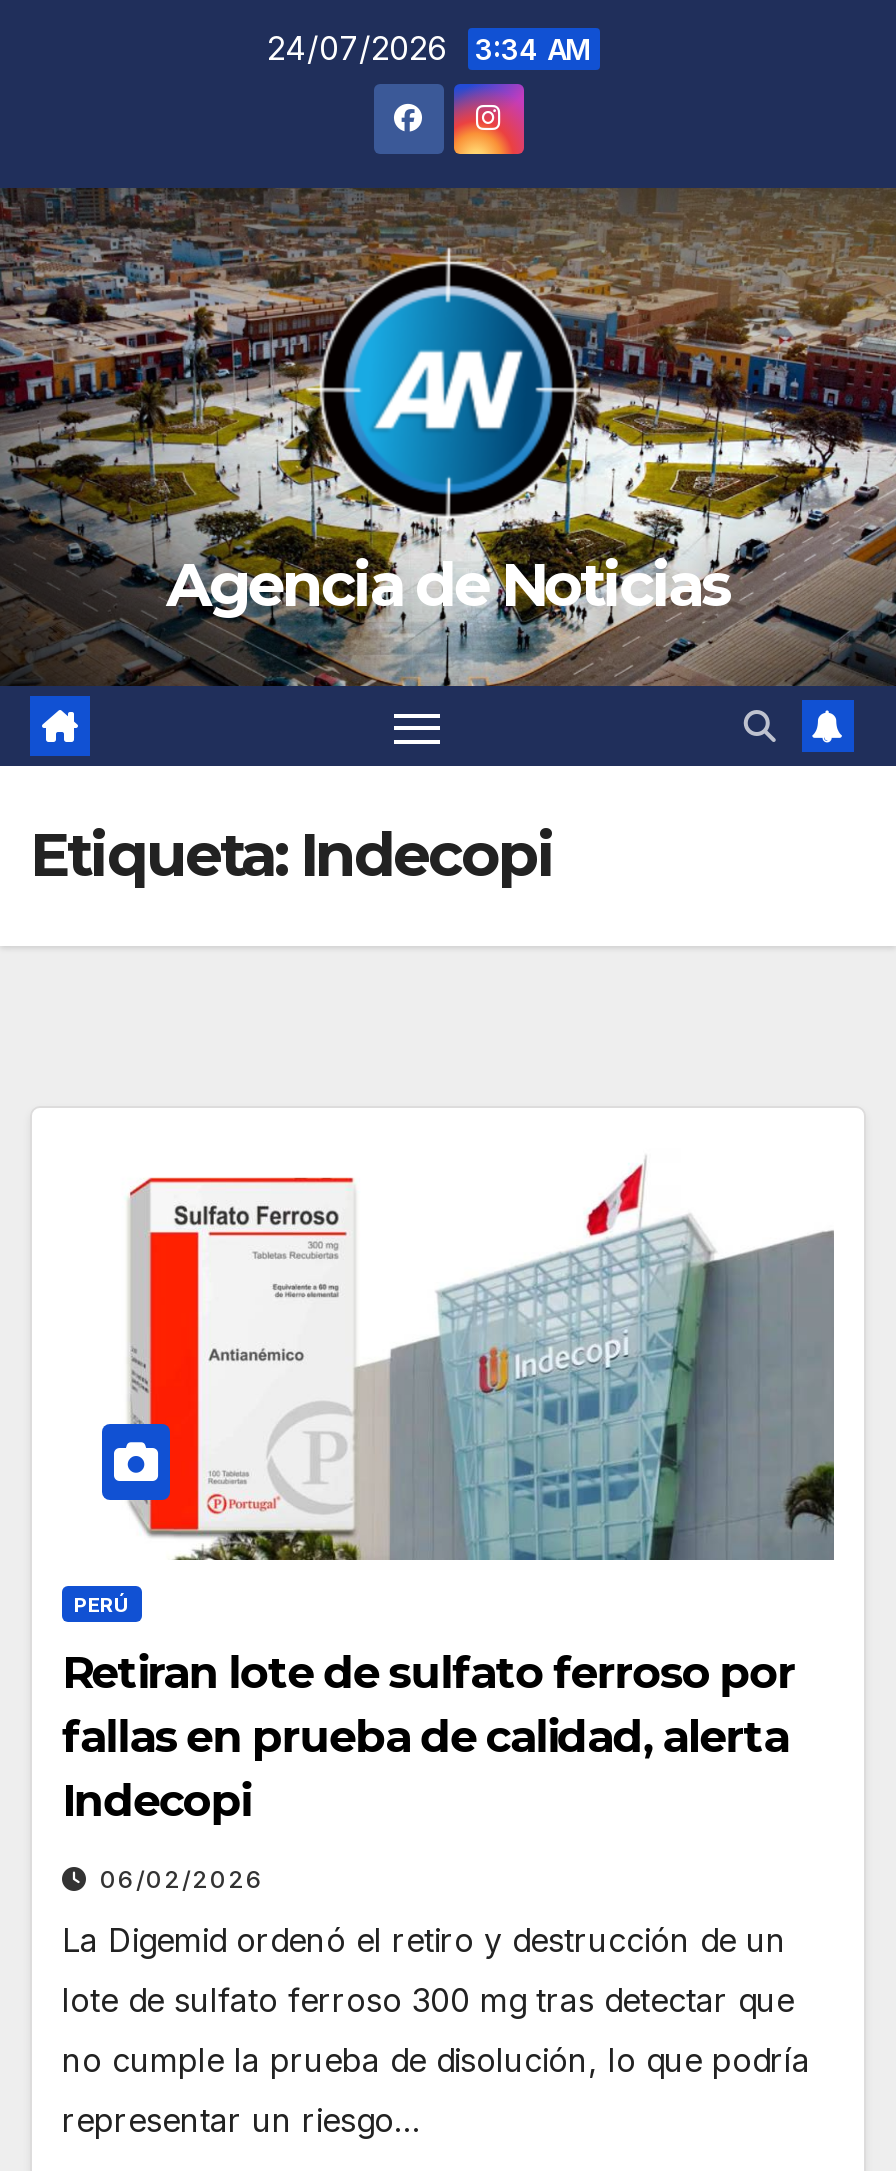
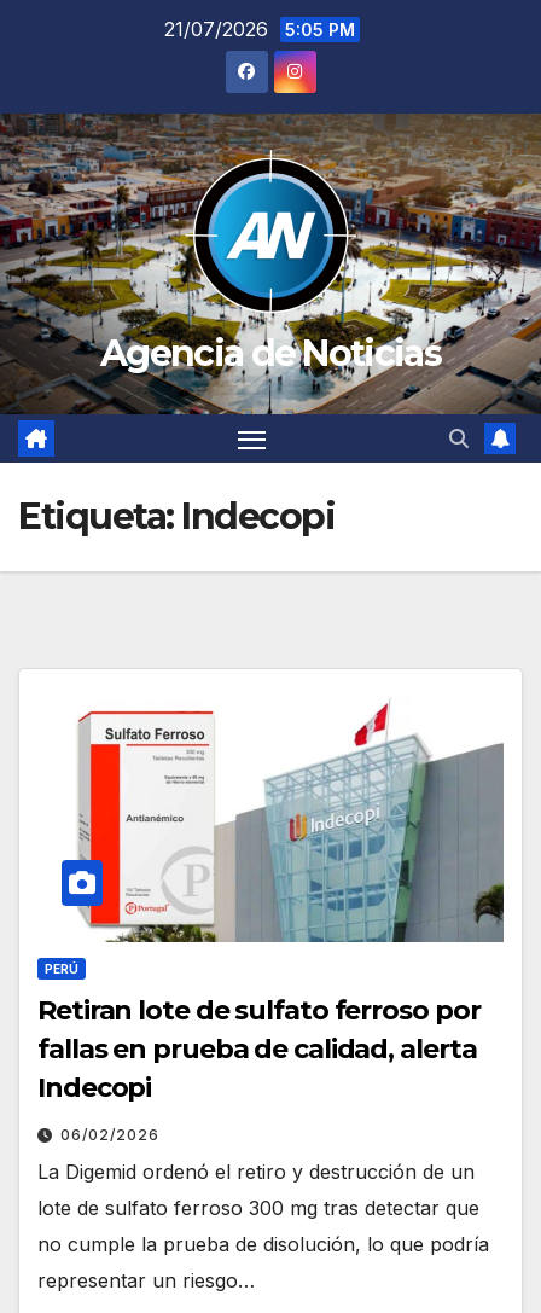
- 24/07/2026 3:34 AM
+ 21/07/2026 5:05 PM
